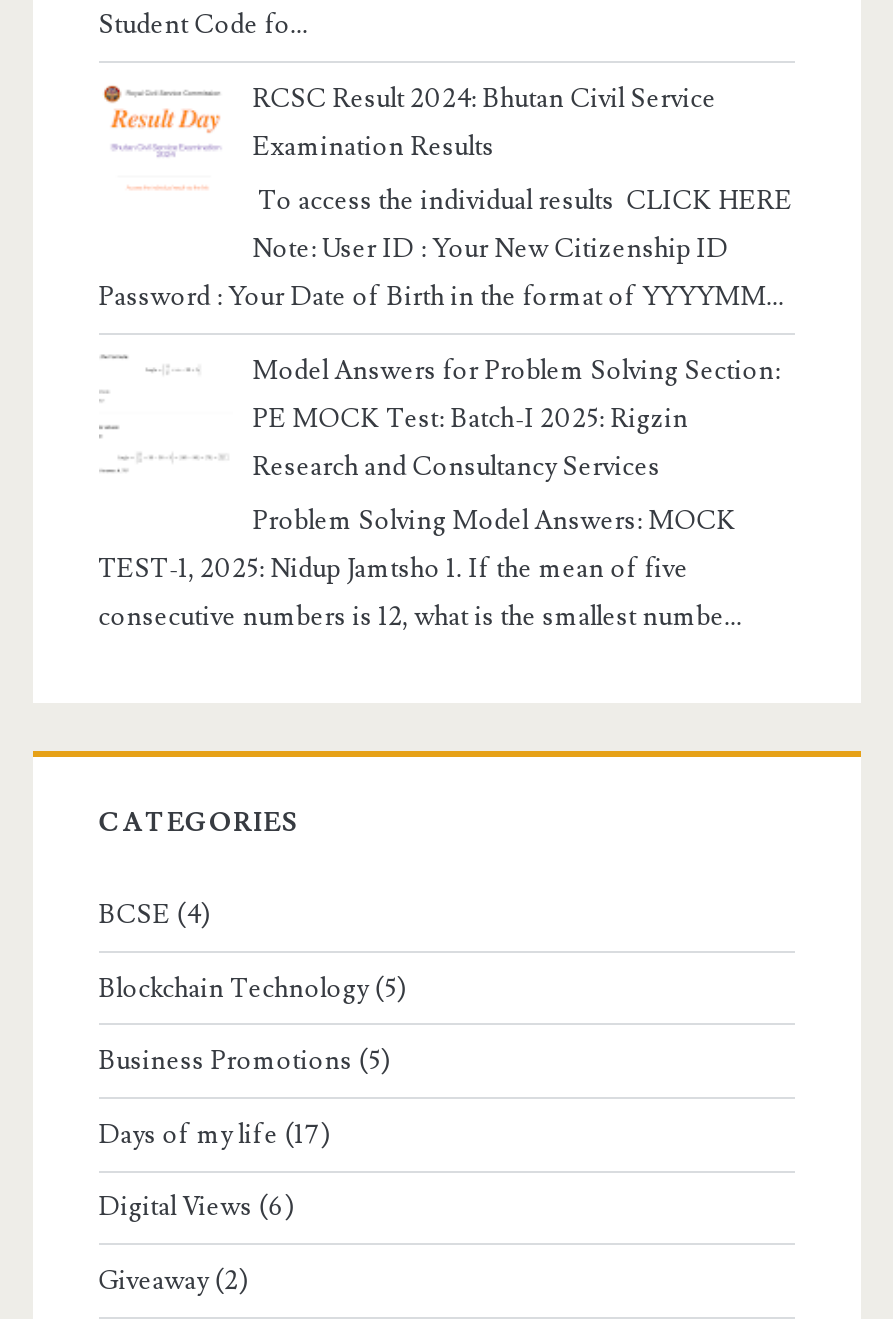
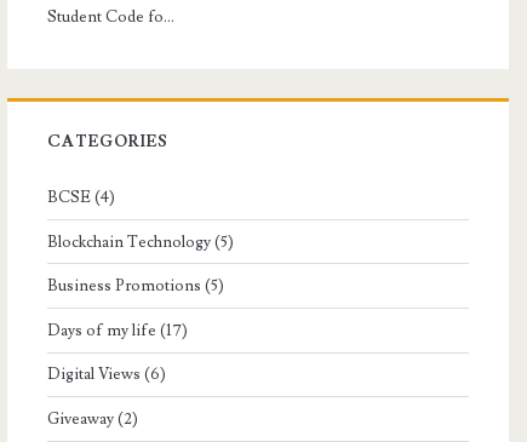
- [image]
- RCSC Result 2024: Bhutan Civil Service
- Examination Results
- To access the individual results CLICK HERE
- Note: User ID : Your New Citizenship ID
- Password : Your Date of Birth in the format of YYYYMM...
- Model Answers for Problem Solving Section:
- PE MOCK Test: Batch-I 2025: Rigzin
- Research and Consultancy Services
- Problem Solving Model Answers: MOCK
- TEST-1, 2025: Nidup Jamtsho 1. If the mean of five
- consecutive numbers is 12, what is the smallest numbe...
